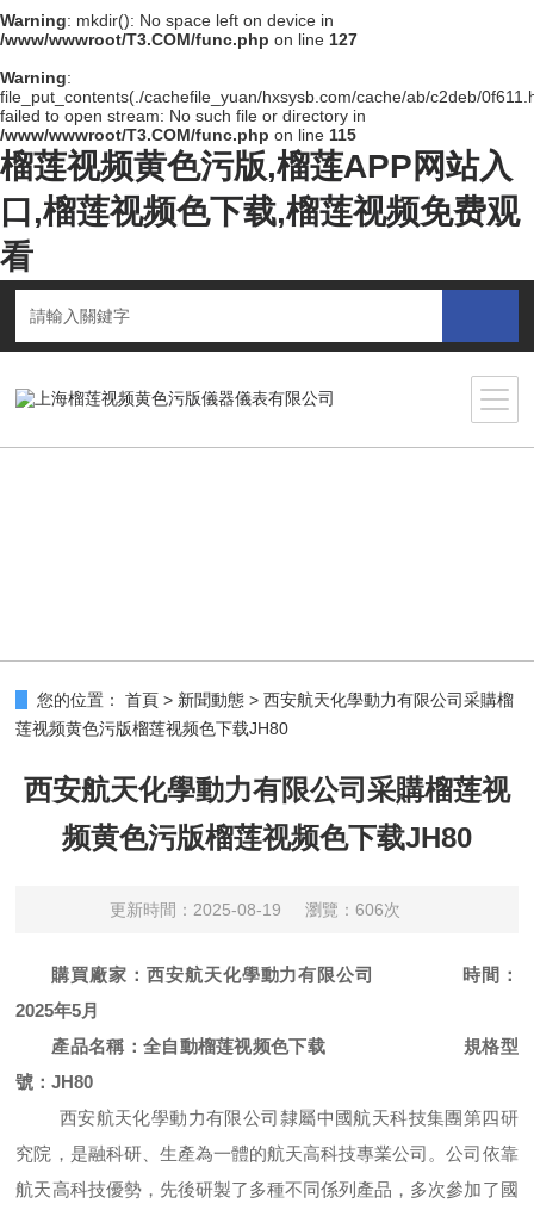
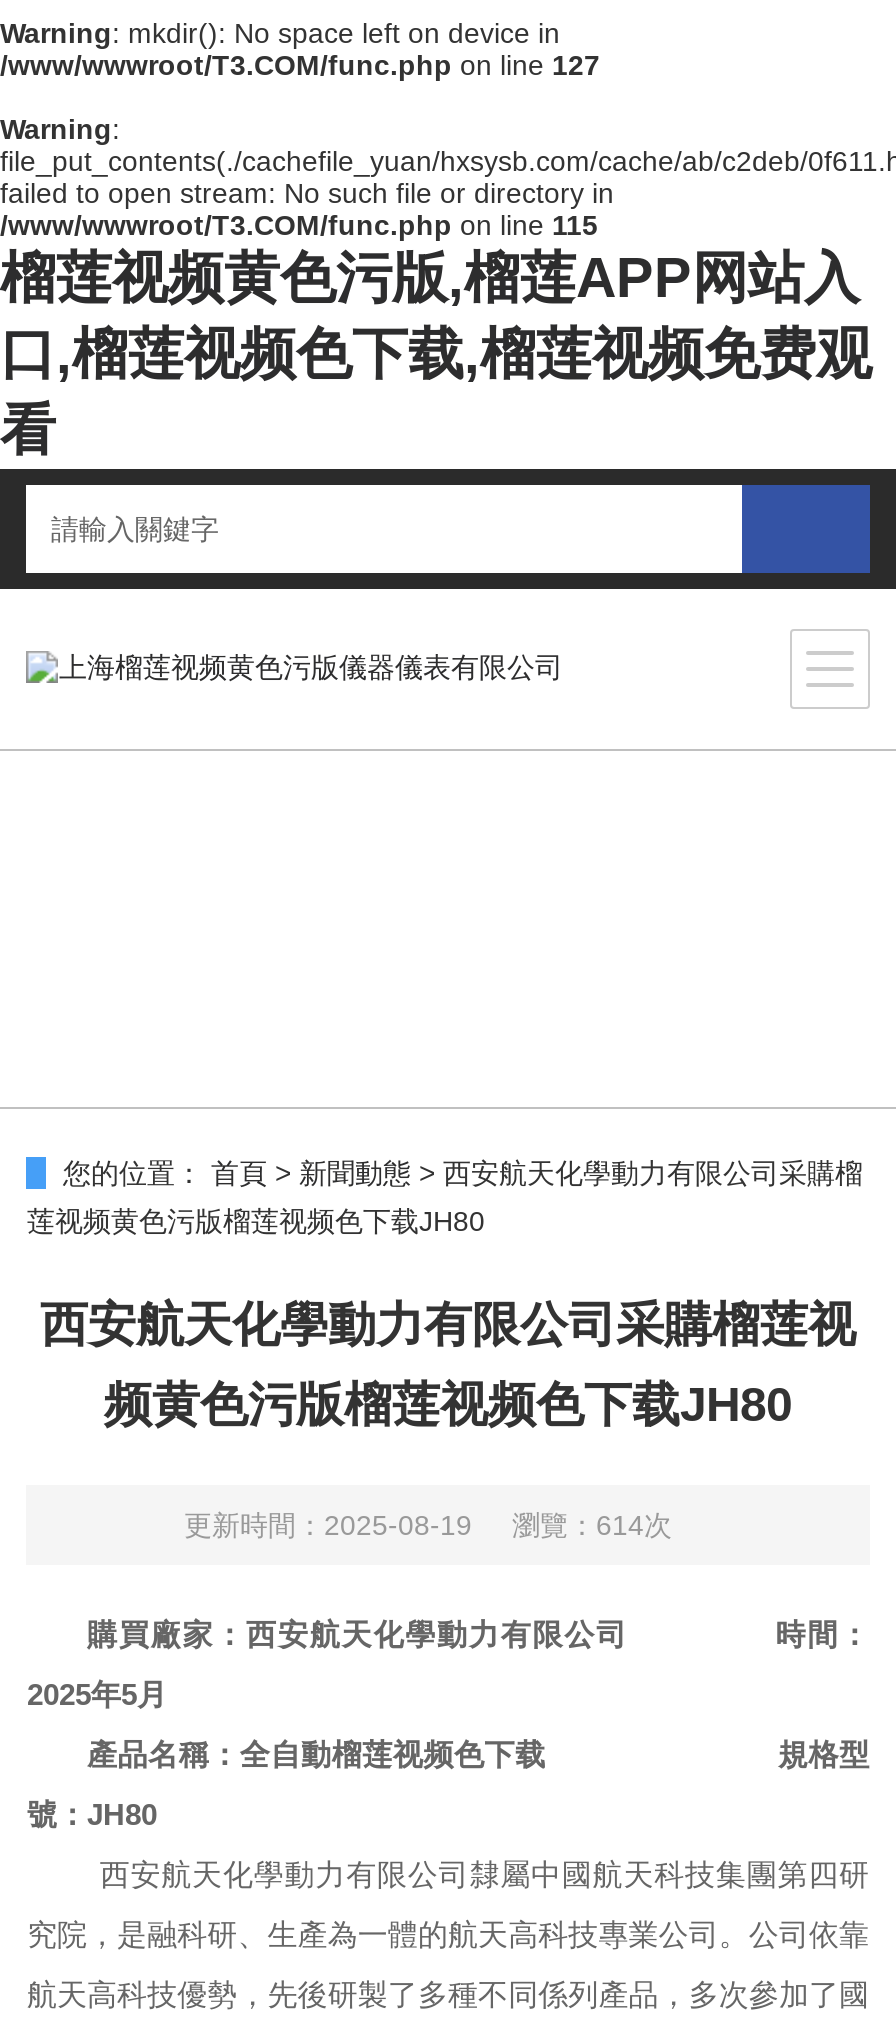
- 更新時間：2025-08-19 瀏覽：606次
+ 更新時間：2025-08-19 瀏覽：614次
